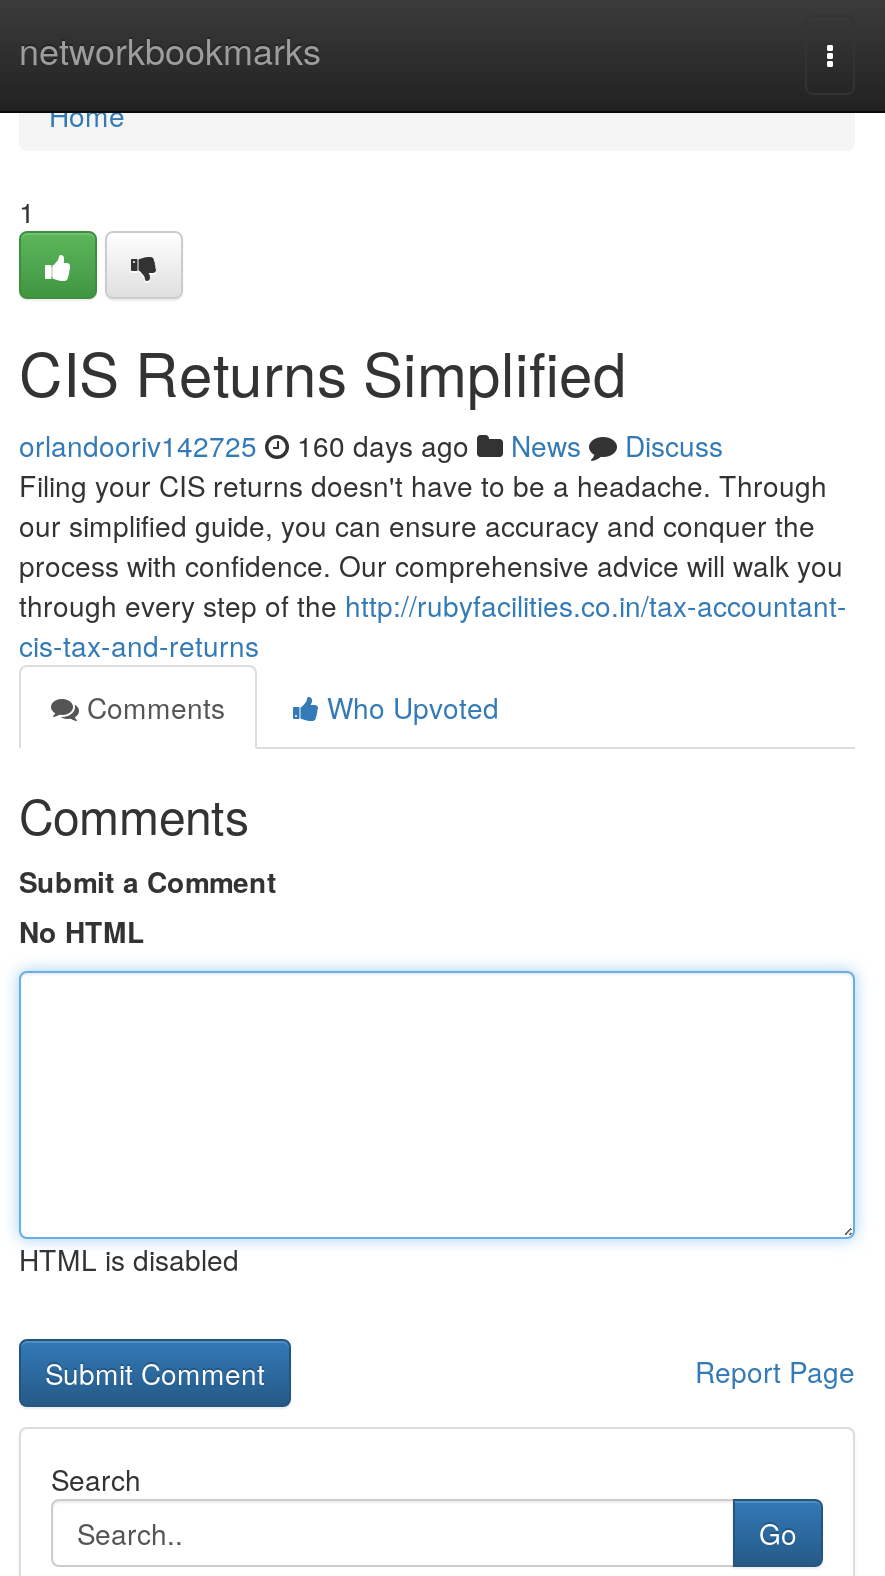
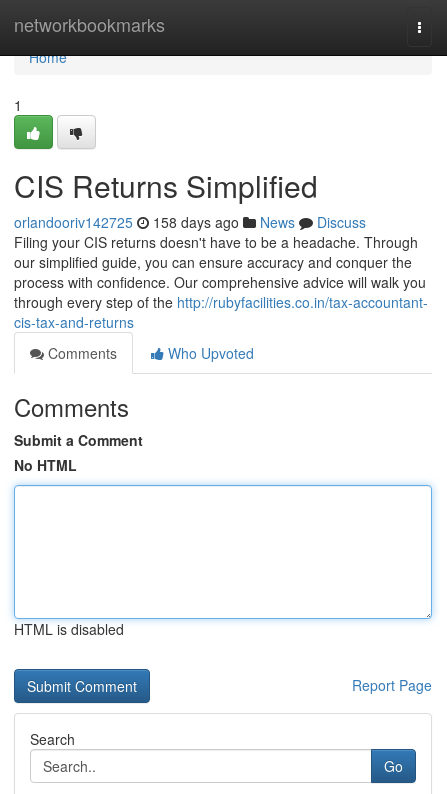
- orlandooriv142725 160 days ago News Discuss
+ orlandooriv142725 158 days ago News Discuss
